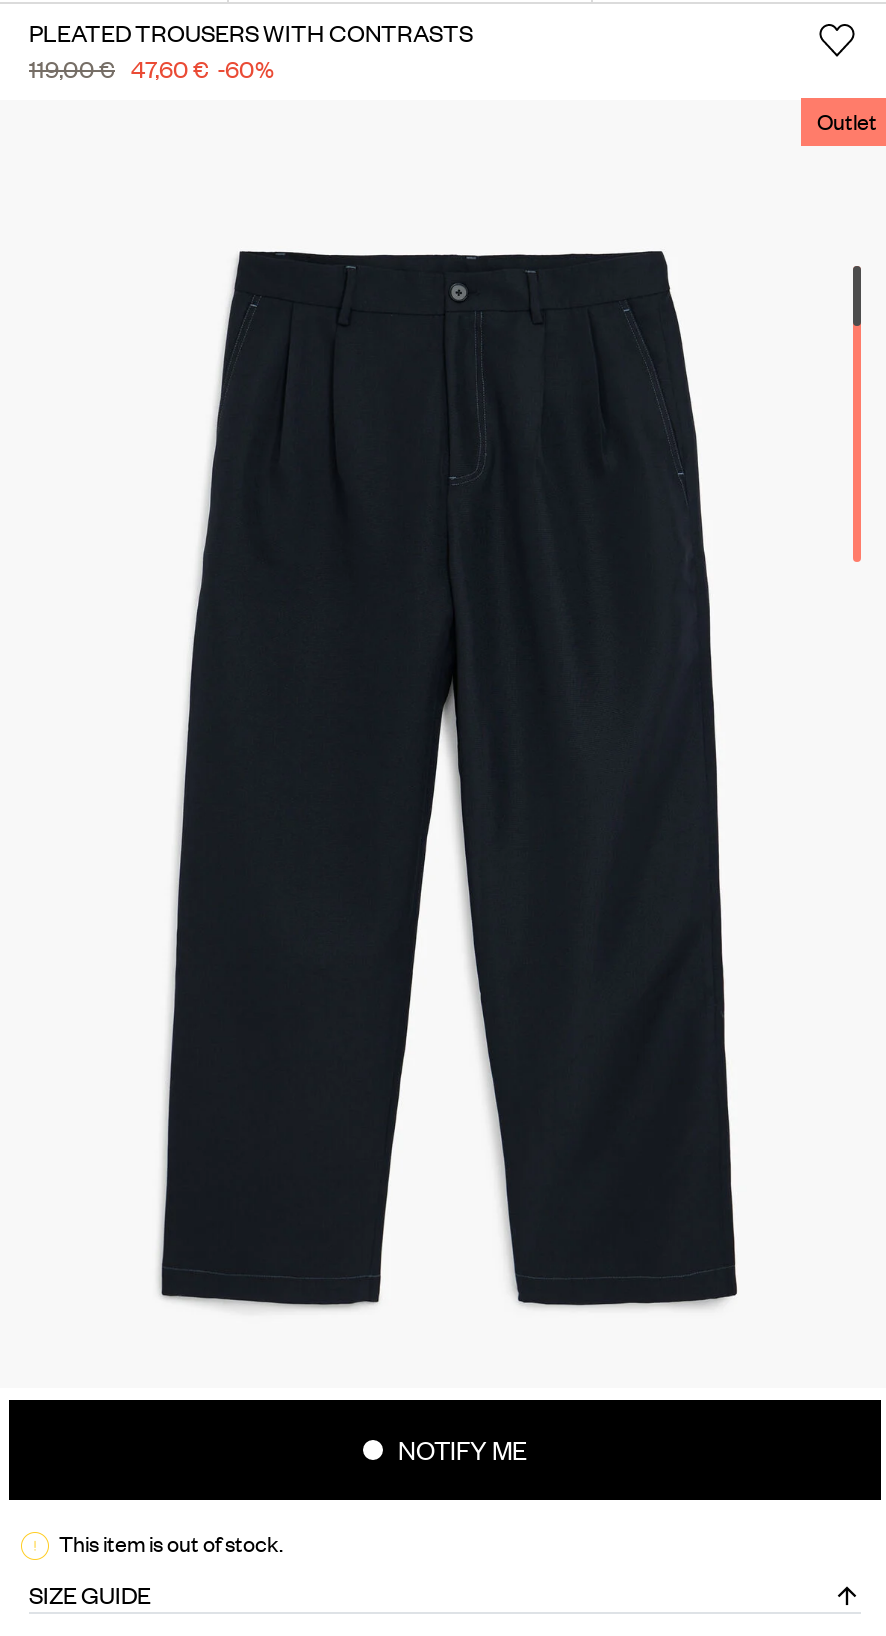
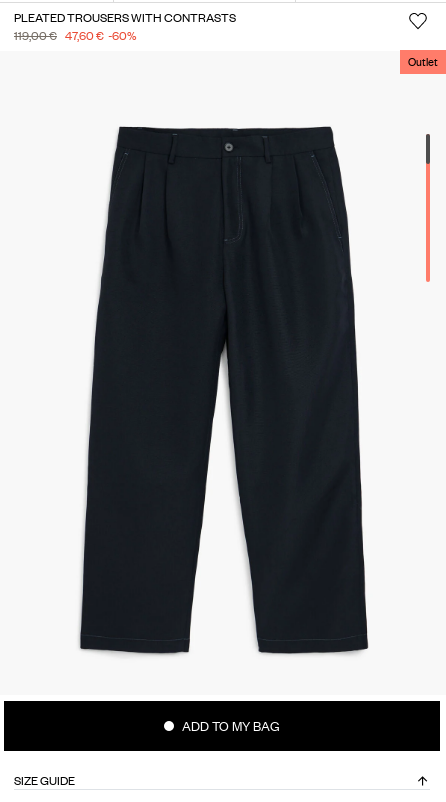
- NOTIFY ME
- This item is out of stock.
+ ADD TO MY BAG
